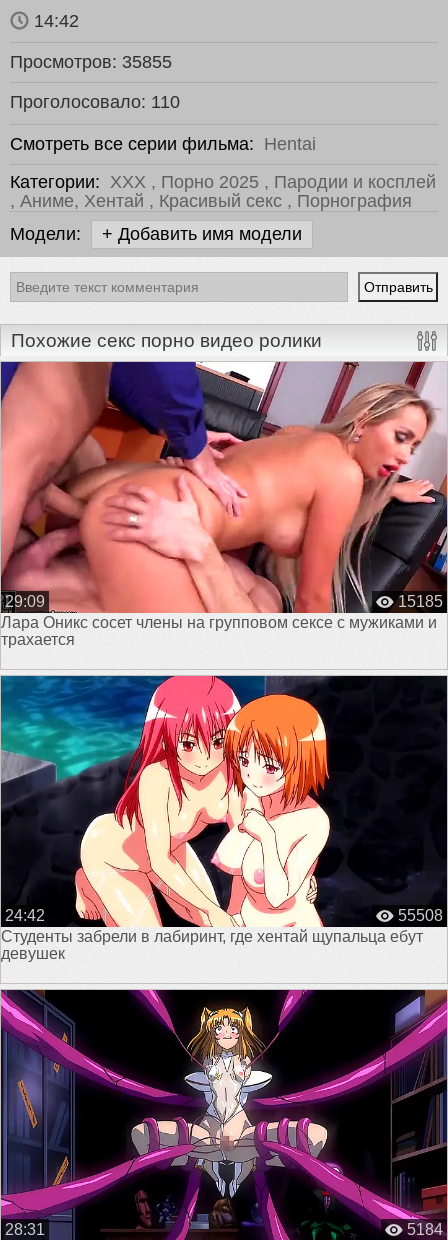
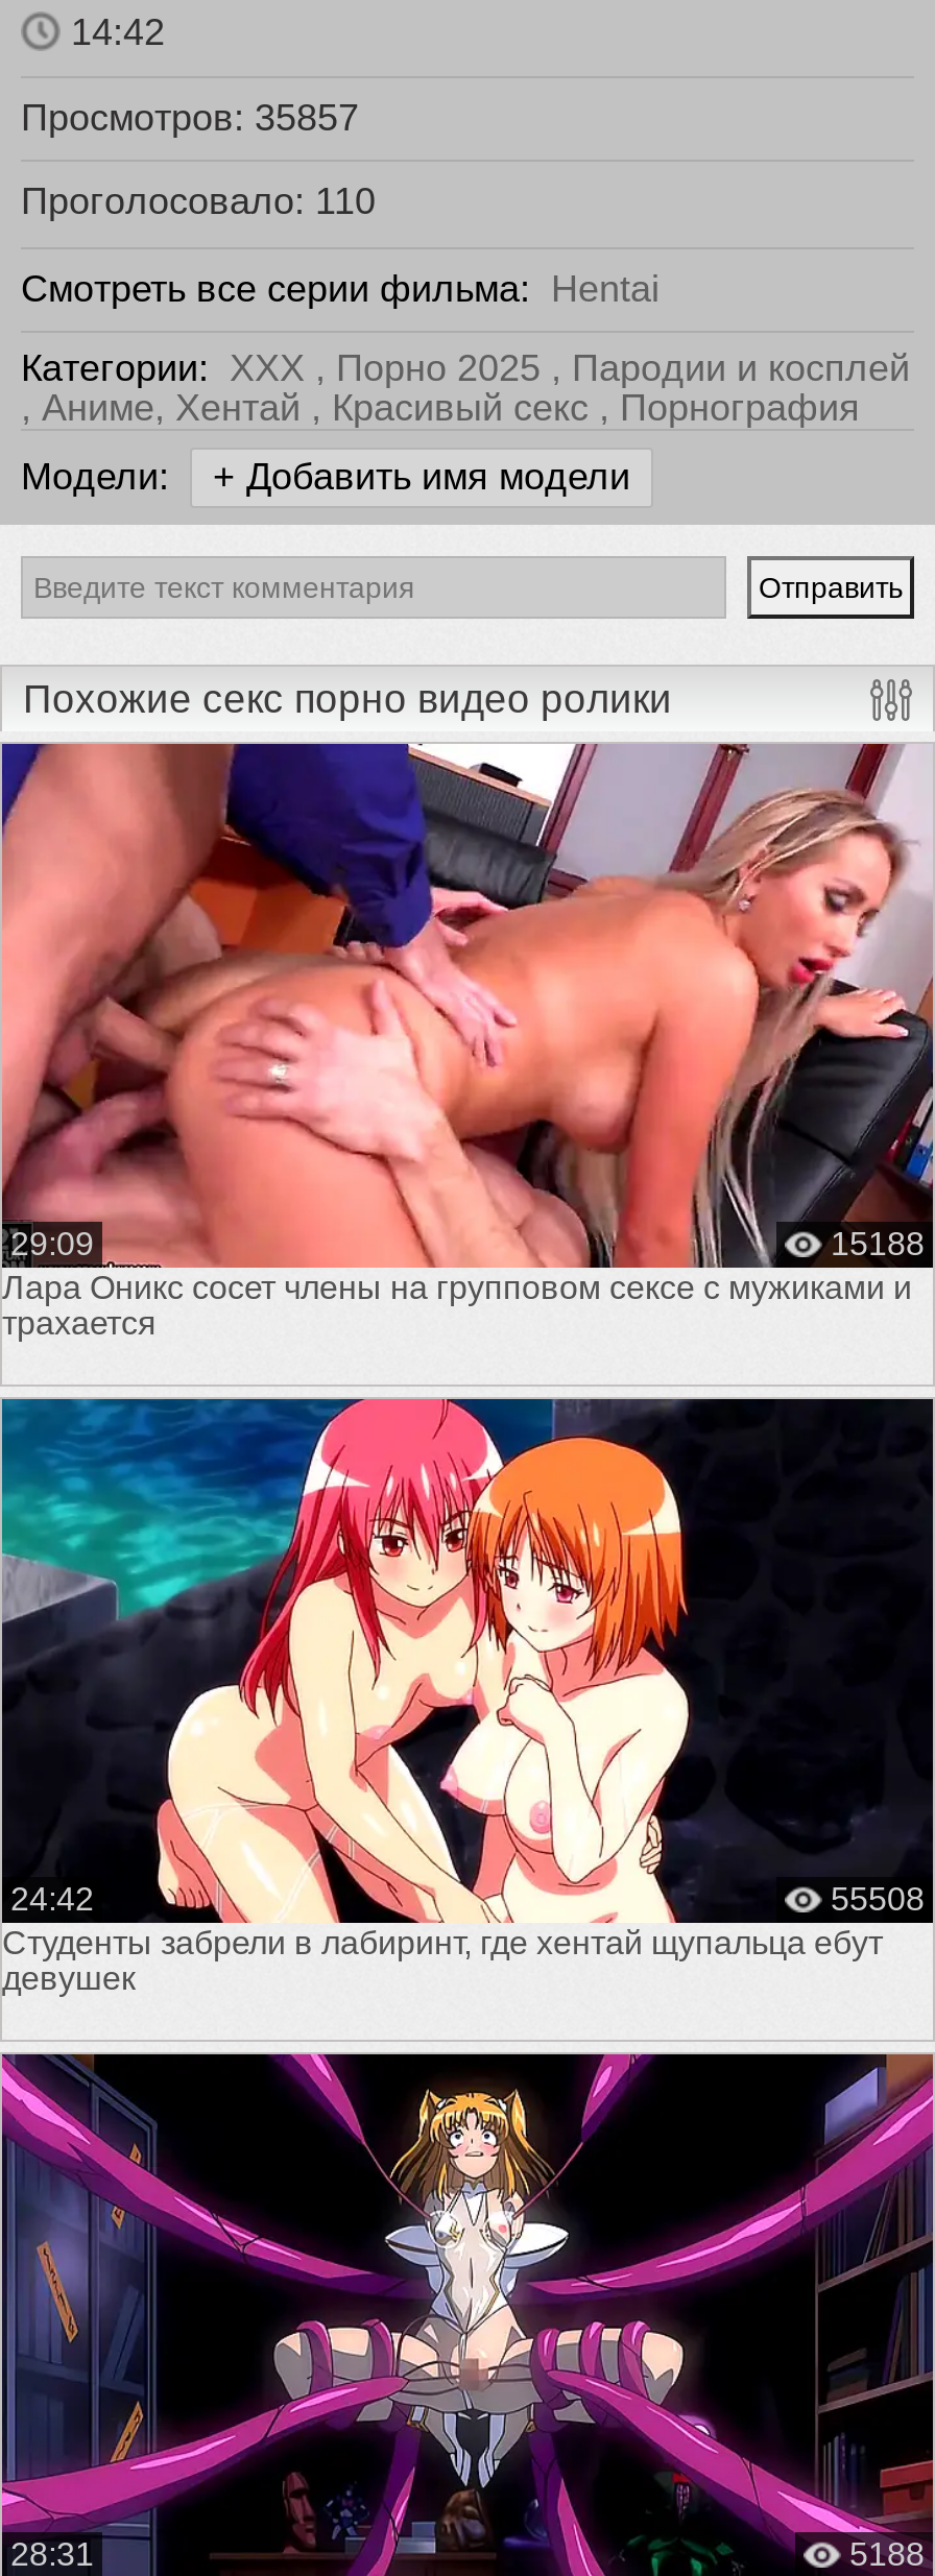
- Просмотров: 35855
+ Просмотров: 35857

- 15185
+ 15188

- 5184
+ 5188
